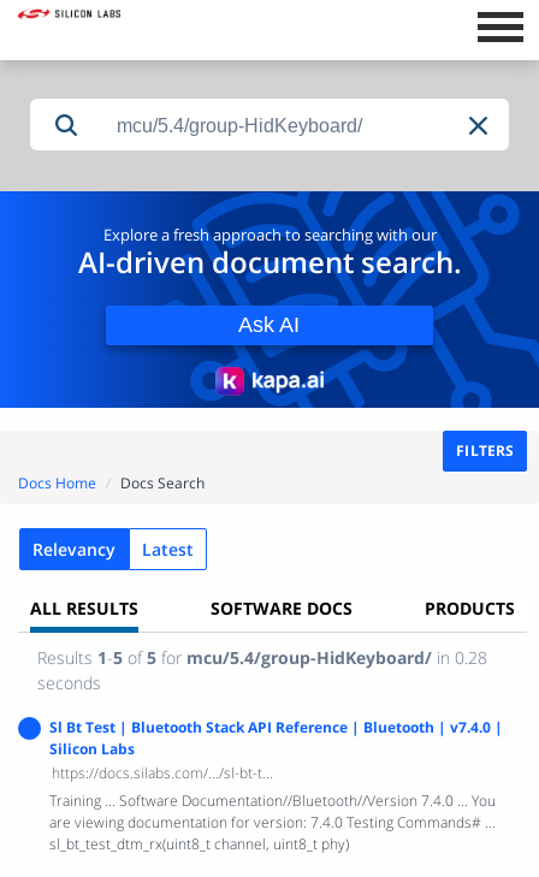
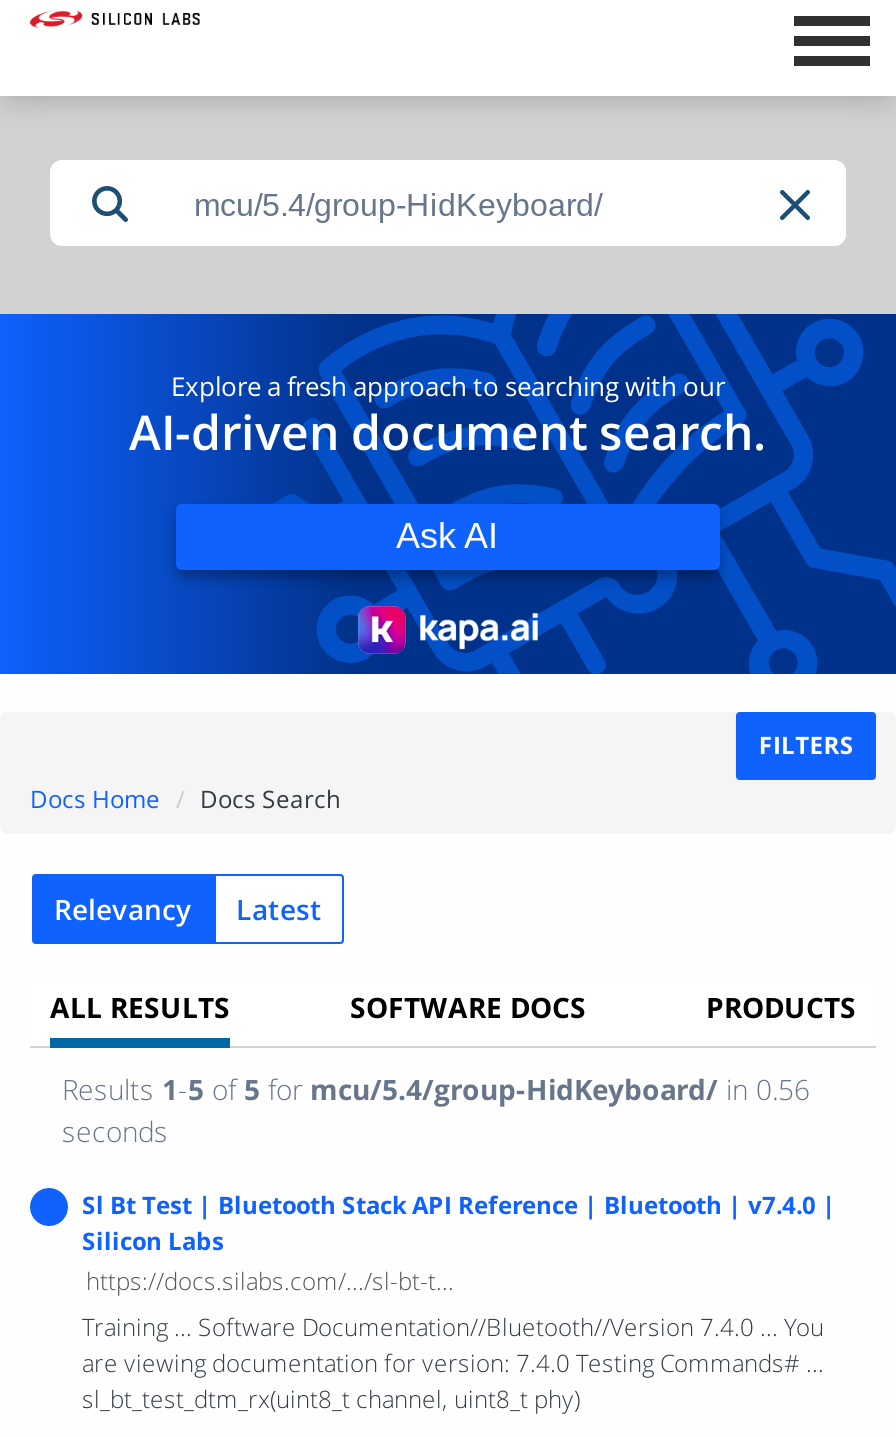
- Results 1-5 of 5 for mcu/5.4/group-HidKeyboard/ in 0.28
+ Results 1-5 of 5 for mcu/5.4/group-HidKeyboard/ in 0.56
